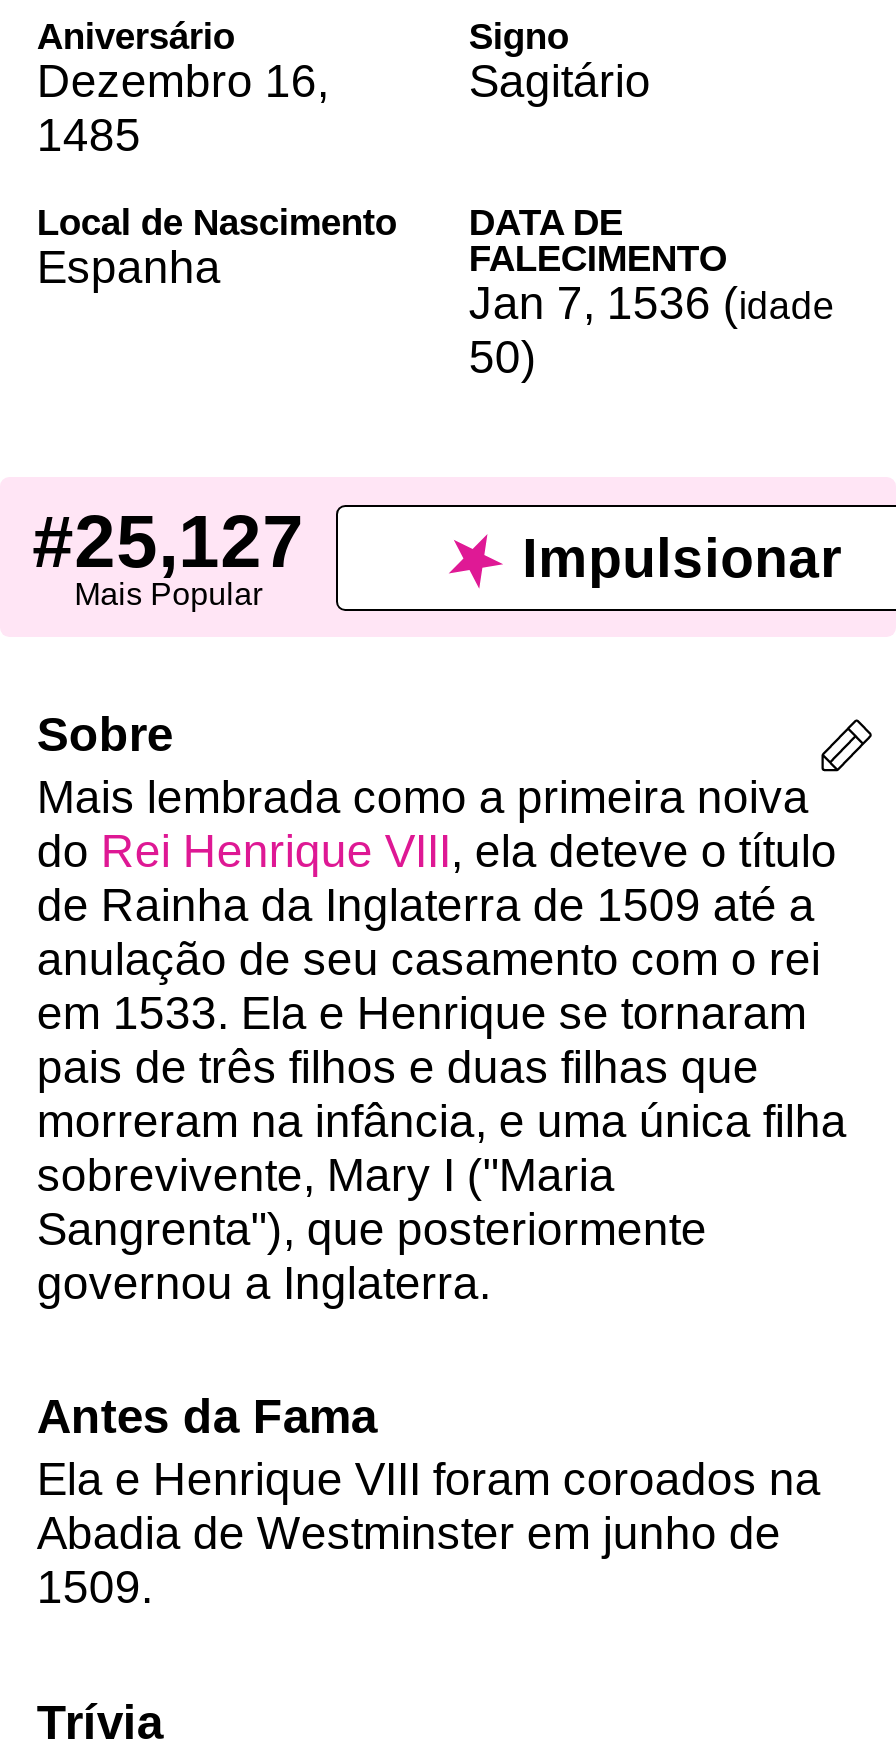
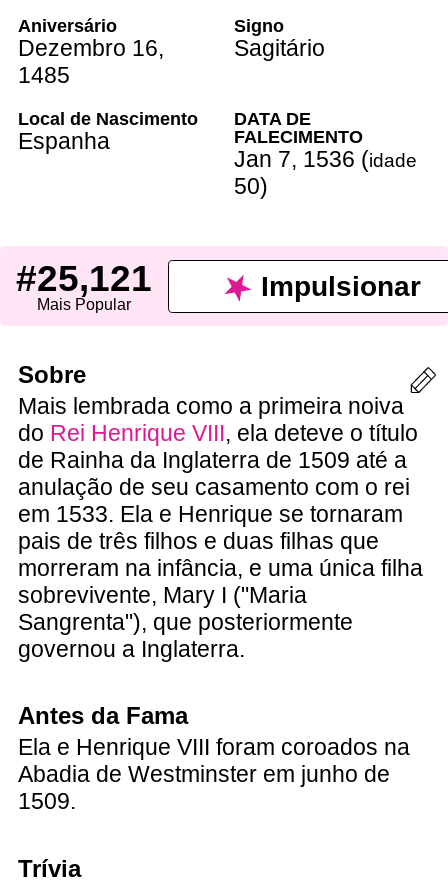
- #25,127
+ #25,121
